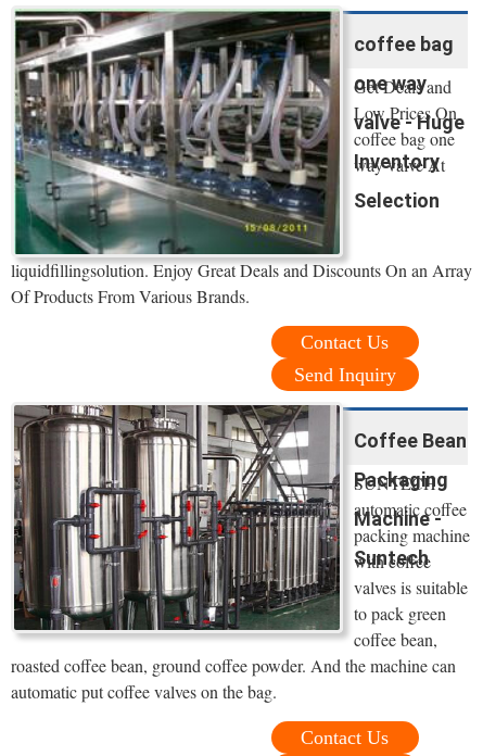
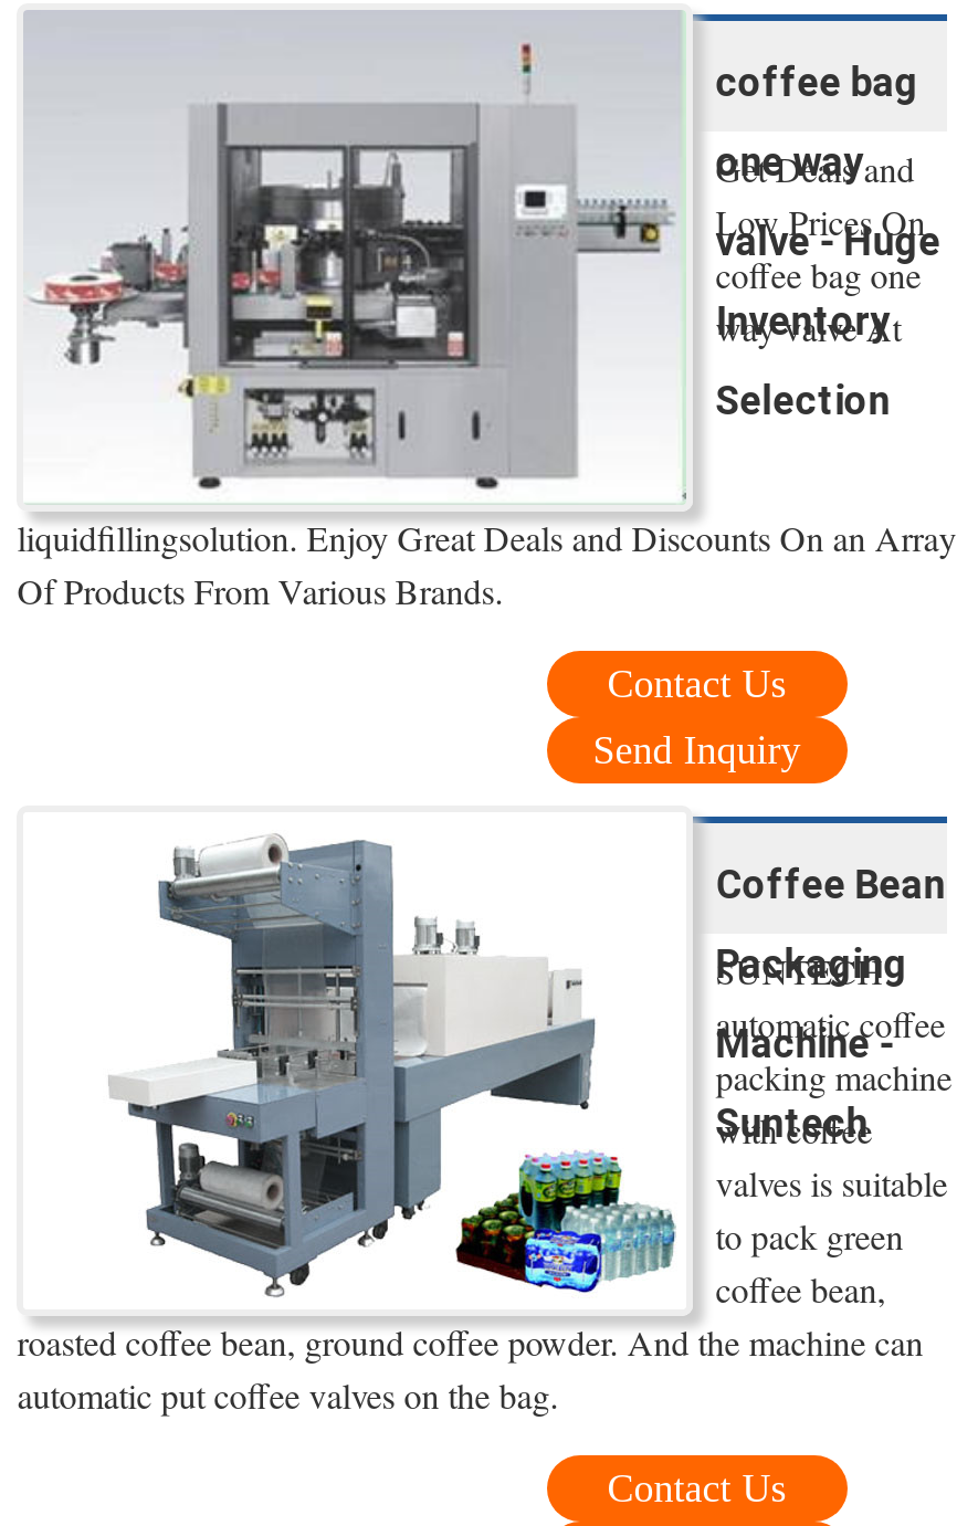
- [image]
+ [image]

- [image]
+ [image]
